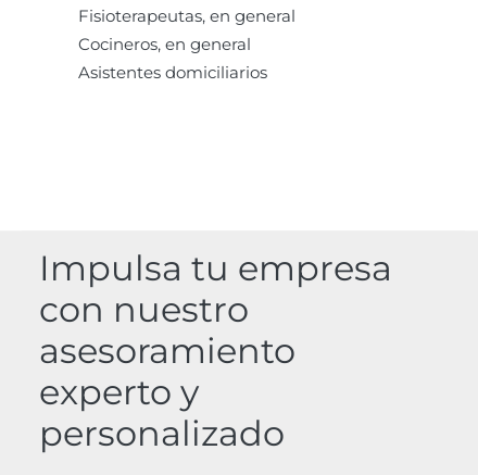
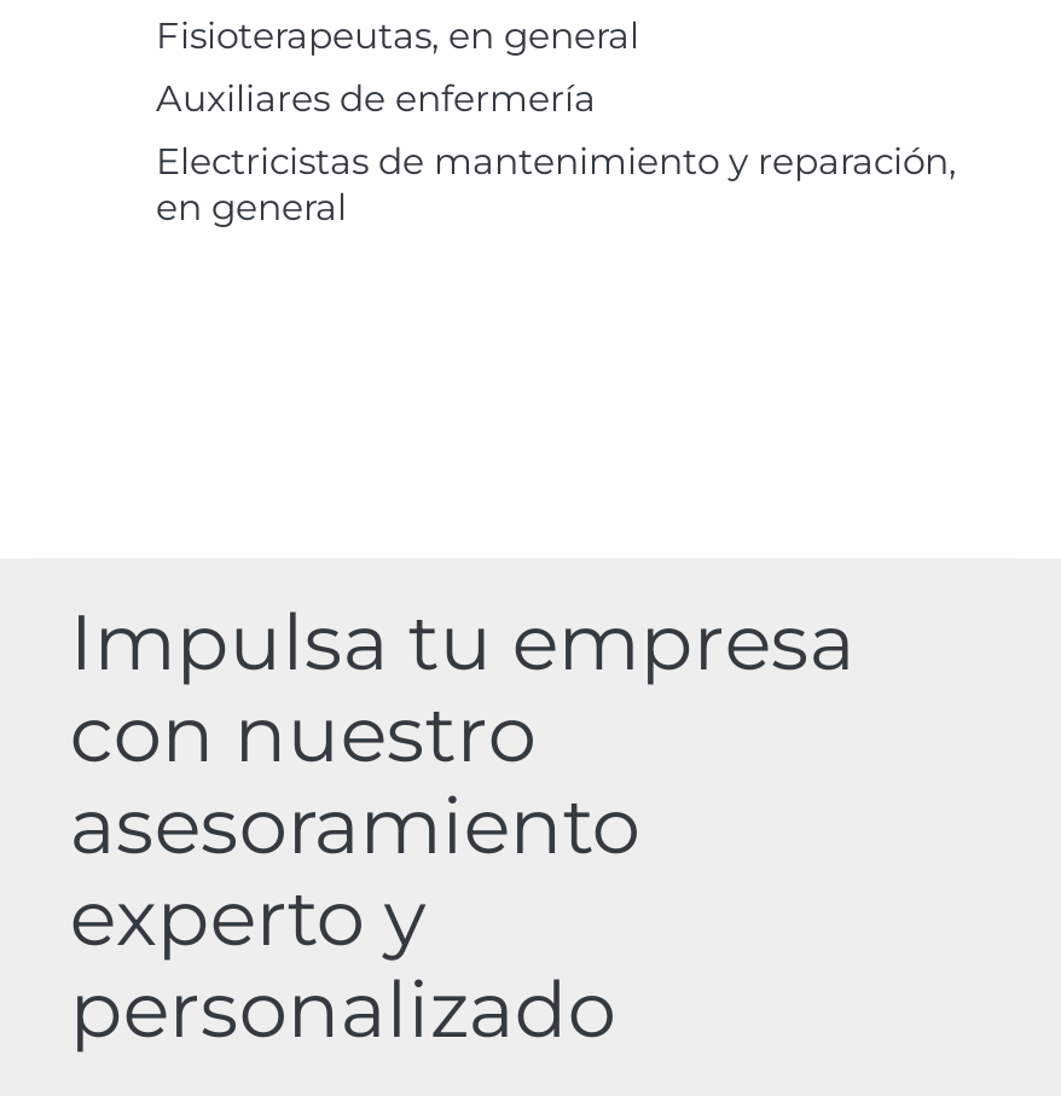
- Cocineros, en general
- Asistentes domiciliarios
+ Auxiliares de enfermería
+ Electricistas de mantenimiento y reparación,
+ en general
